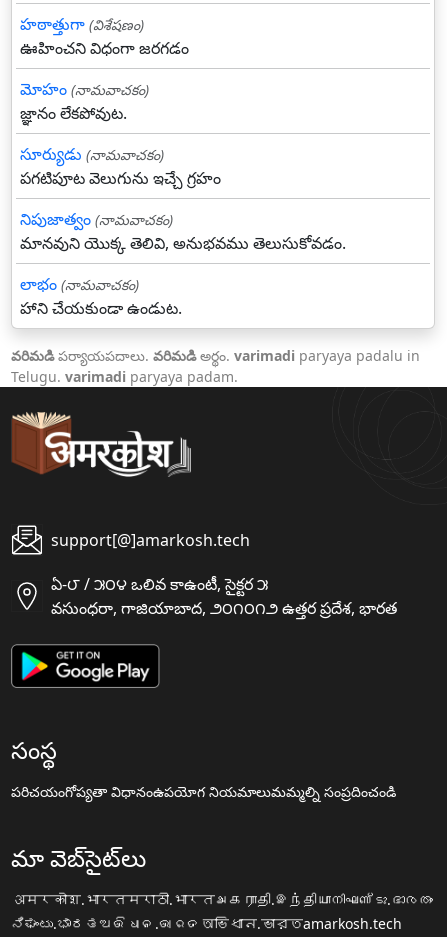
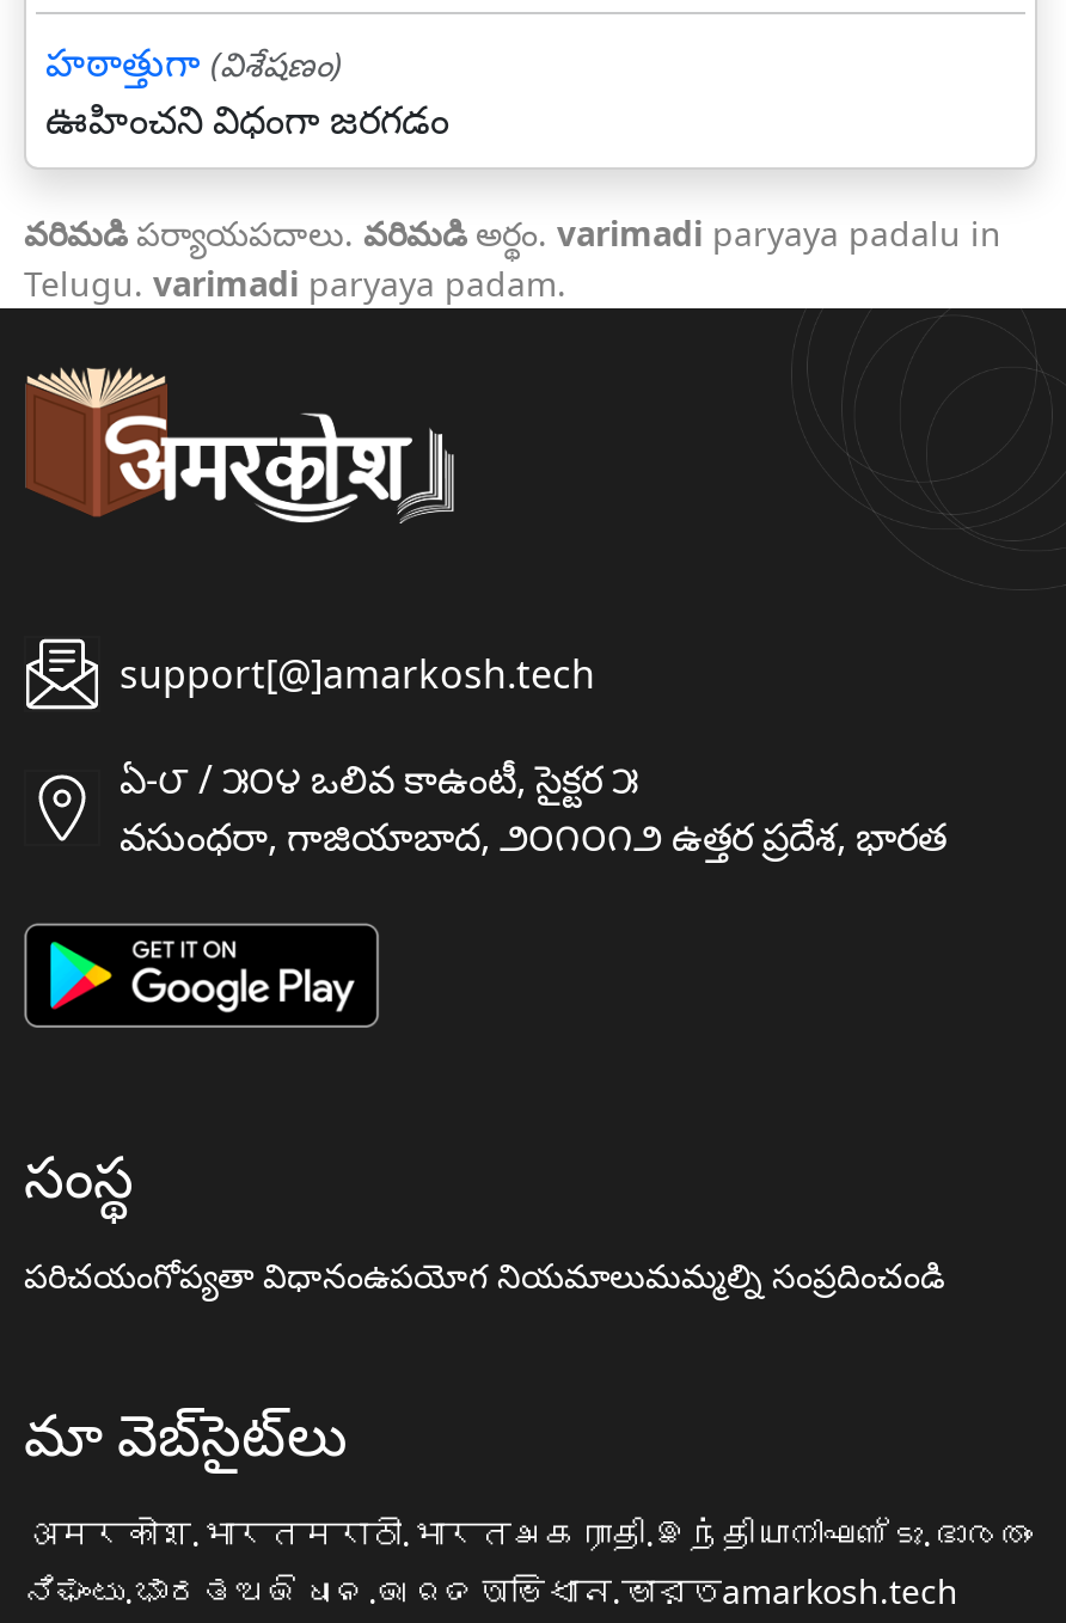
- మోహం (నామవాచకం)
- జ్ఞానం లేకపోవుట.
- సూర్యుడు (నామవాచకం)
- పగటిపూట వెలుగును ఇచ్చే గ్రహం
- నిపుజాత్వం (నామవాచకం)
- మానవుని యొక్క తెలివి, అనుభవము తెలుసుకోవడం.
- లాభం (నామవాచకం)
- హాని చేయకుండా ఉండుట.
